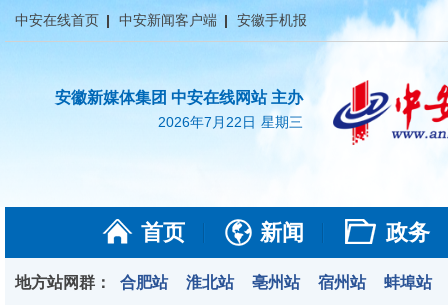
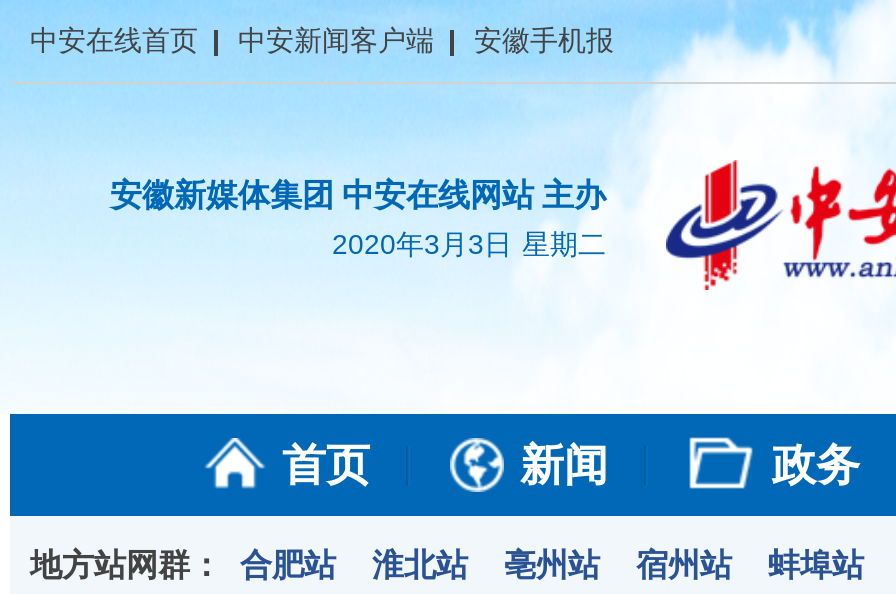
- 2026年7月22日 星期三
+ 2020年3月3日 星期二
